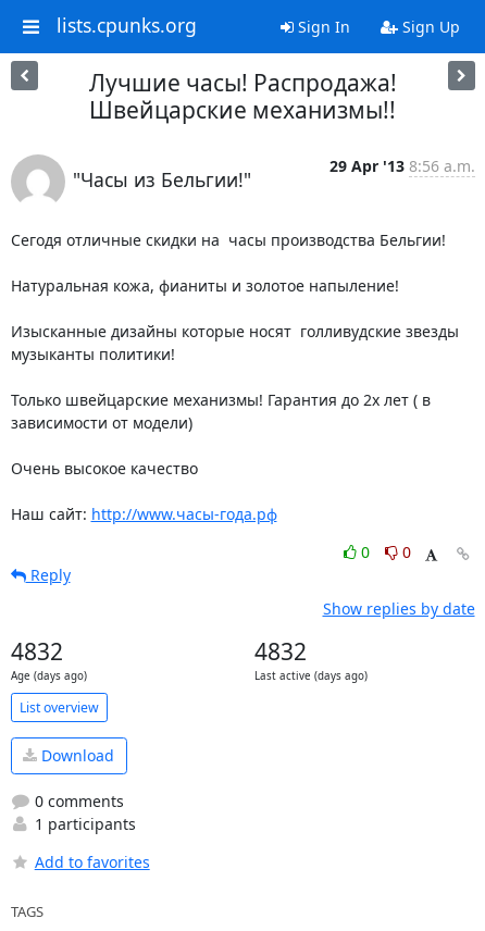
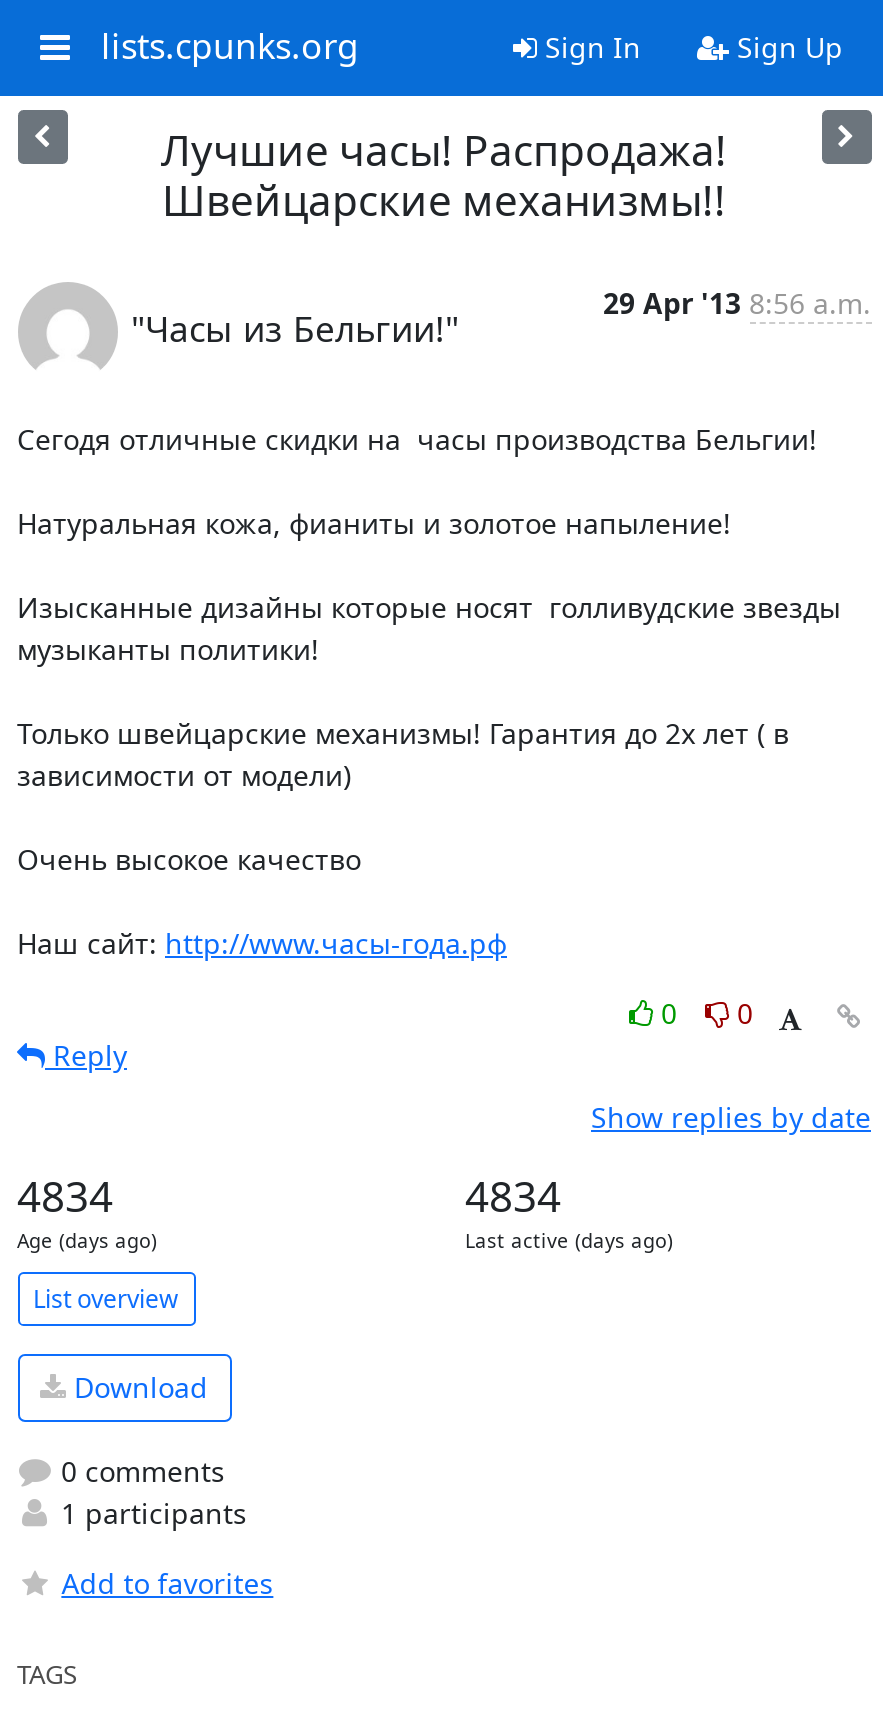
- 4832
+ 4834

- 4832
+ 4834
